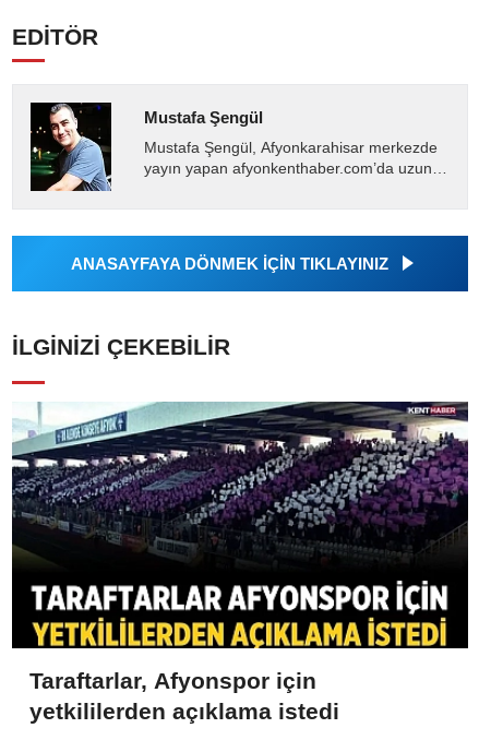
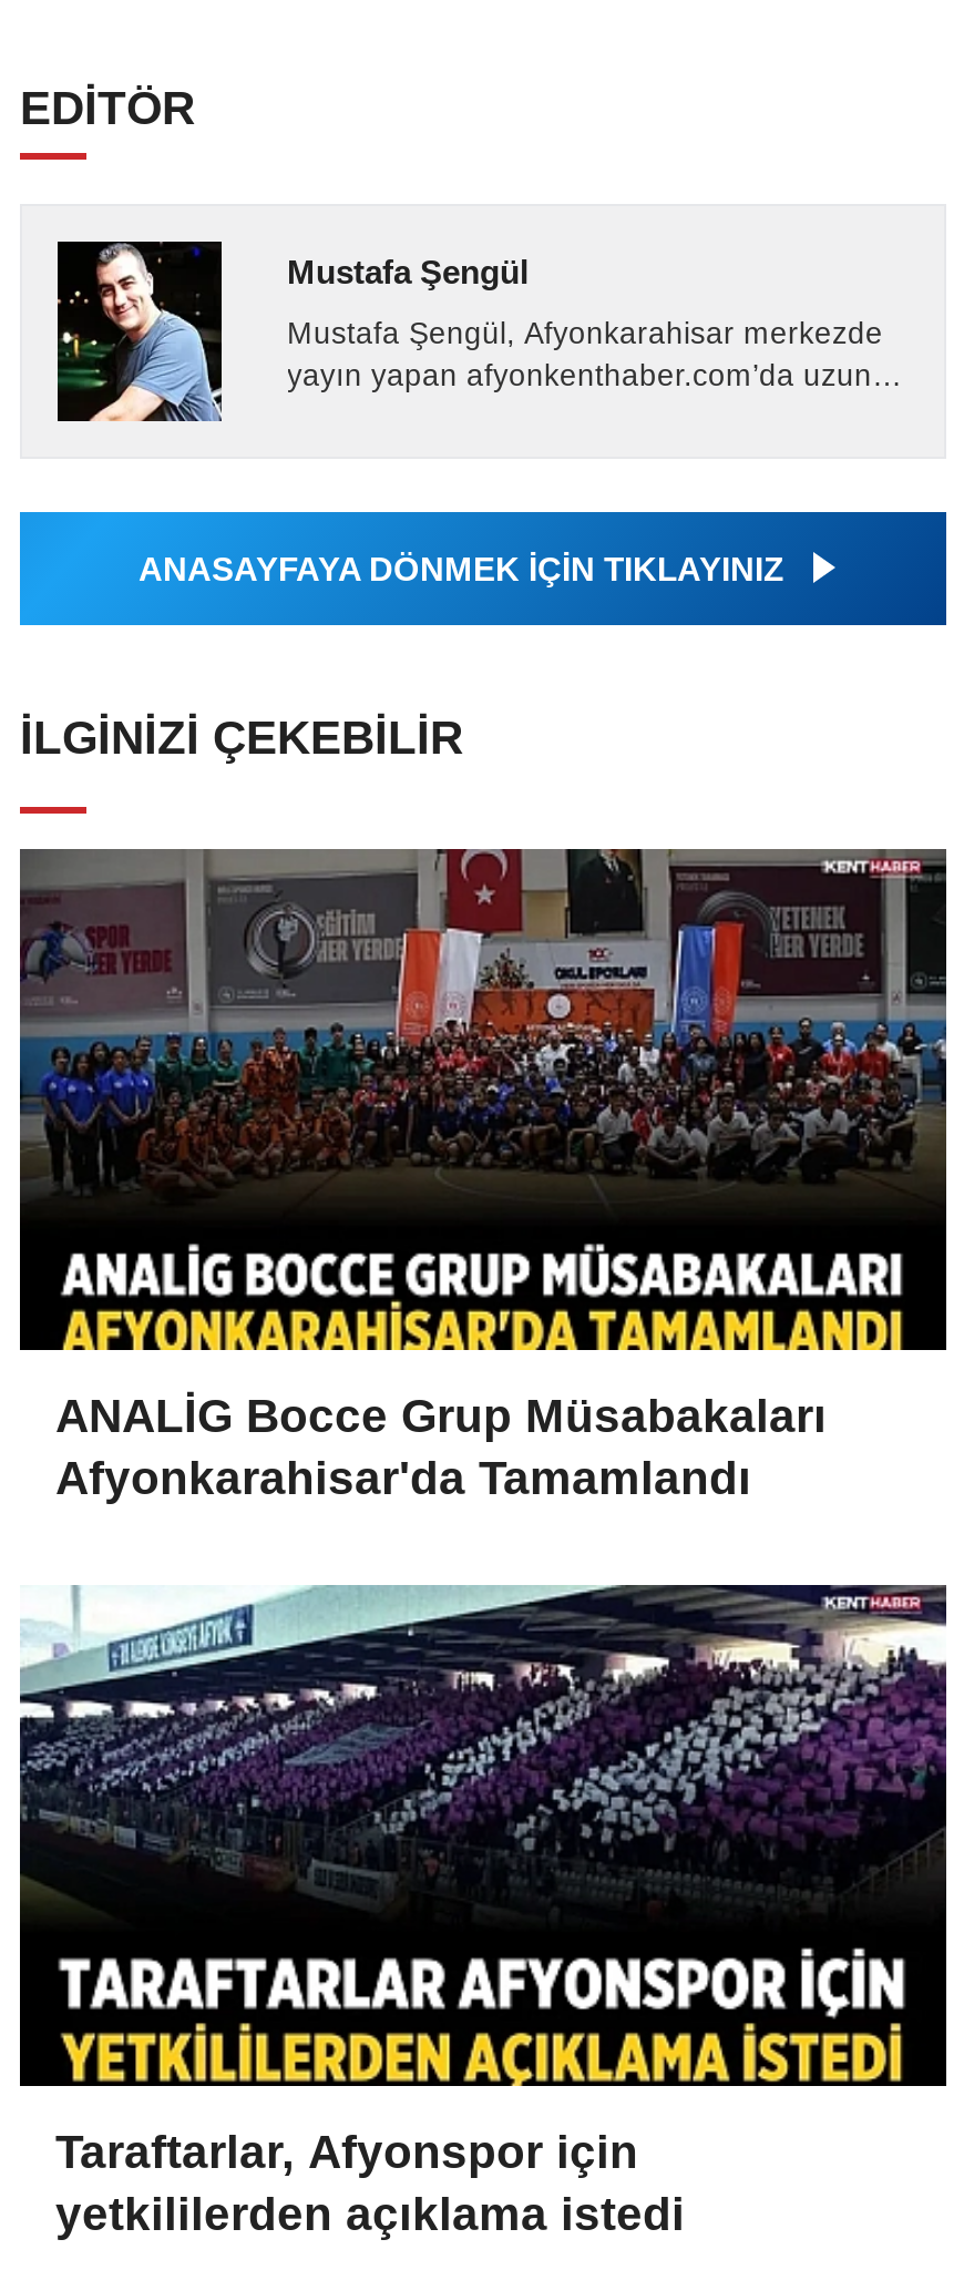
+ [image]
+ ANALİG Bocce Grup Müsabakaları
+ Afyonkarahisar'da Tamamlandı
